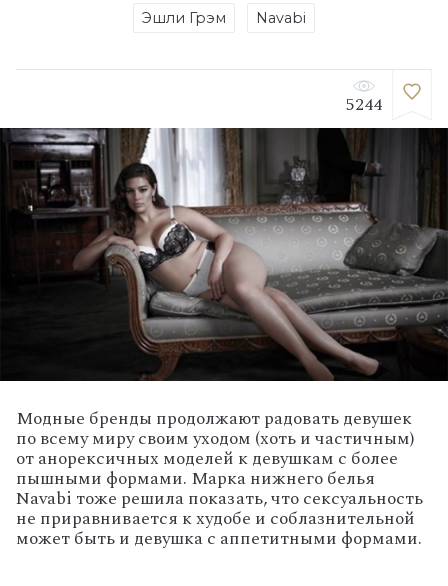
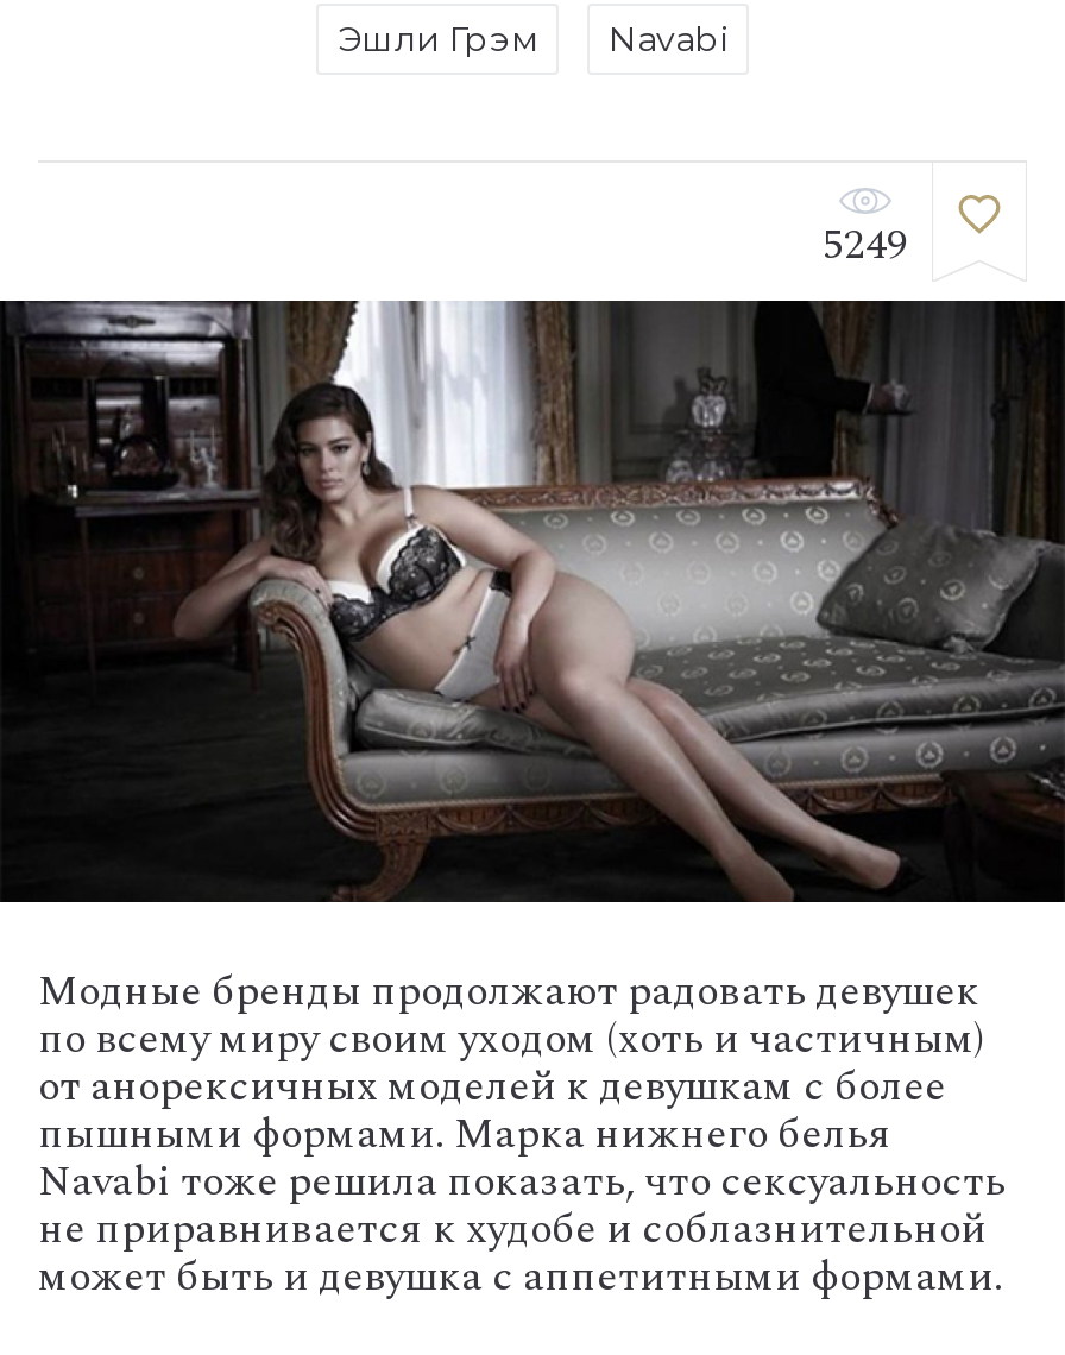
- 5244
+ 5249
